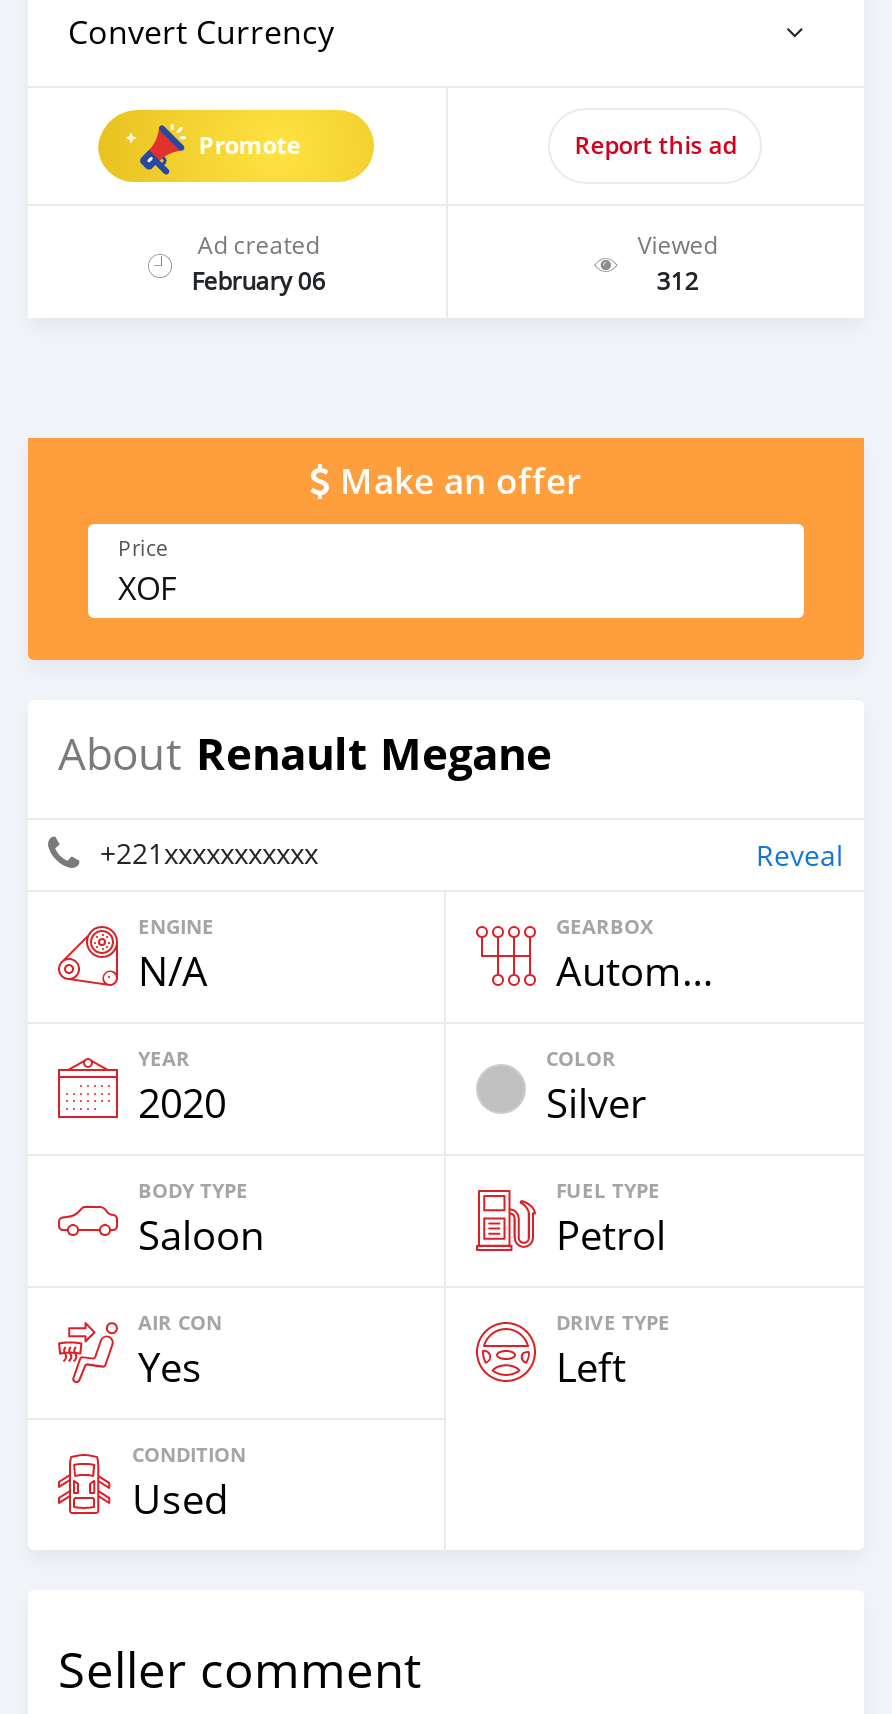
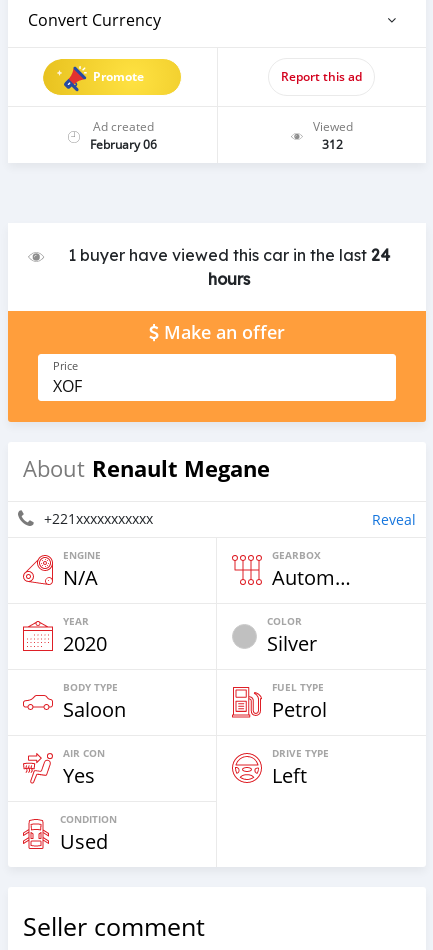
+ 1 buyer have viewed this car in the last 24
+ hours
